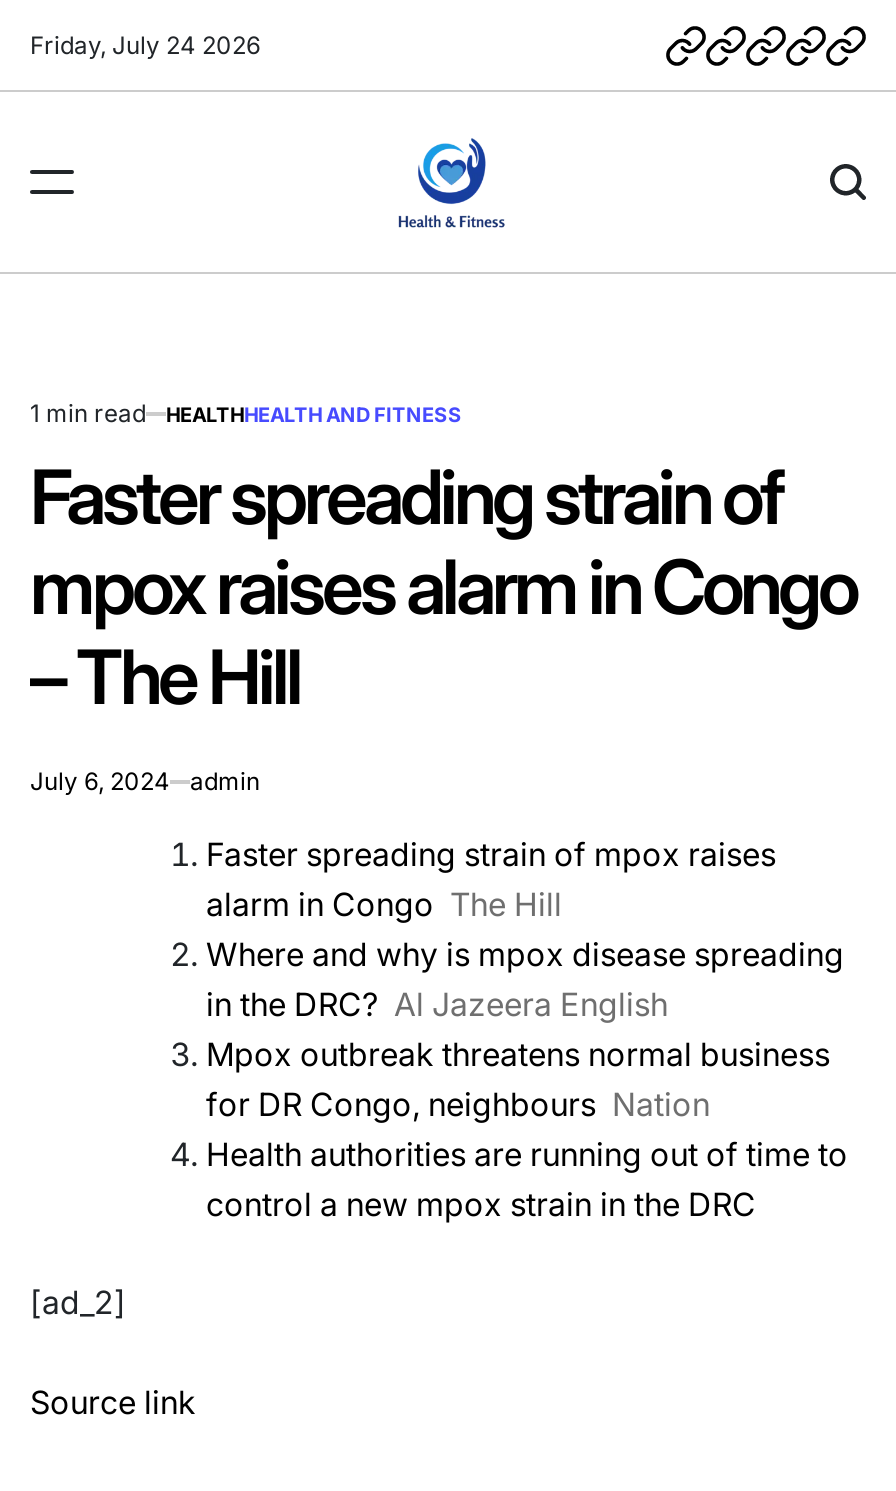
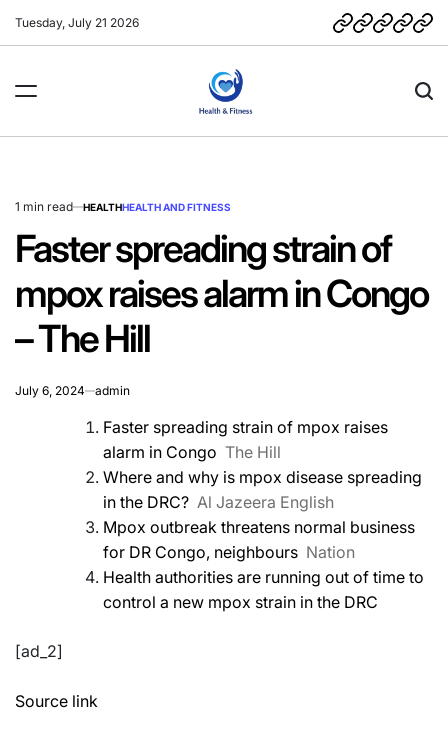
- Friday, July 24 2026
+ Tuesday, July 21 2026
